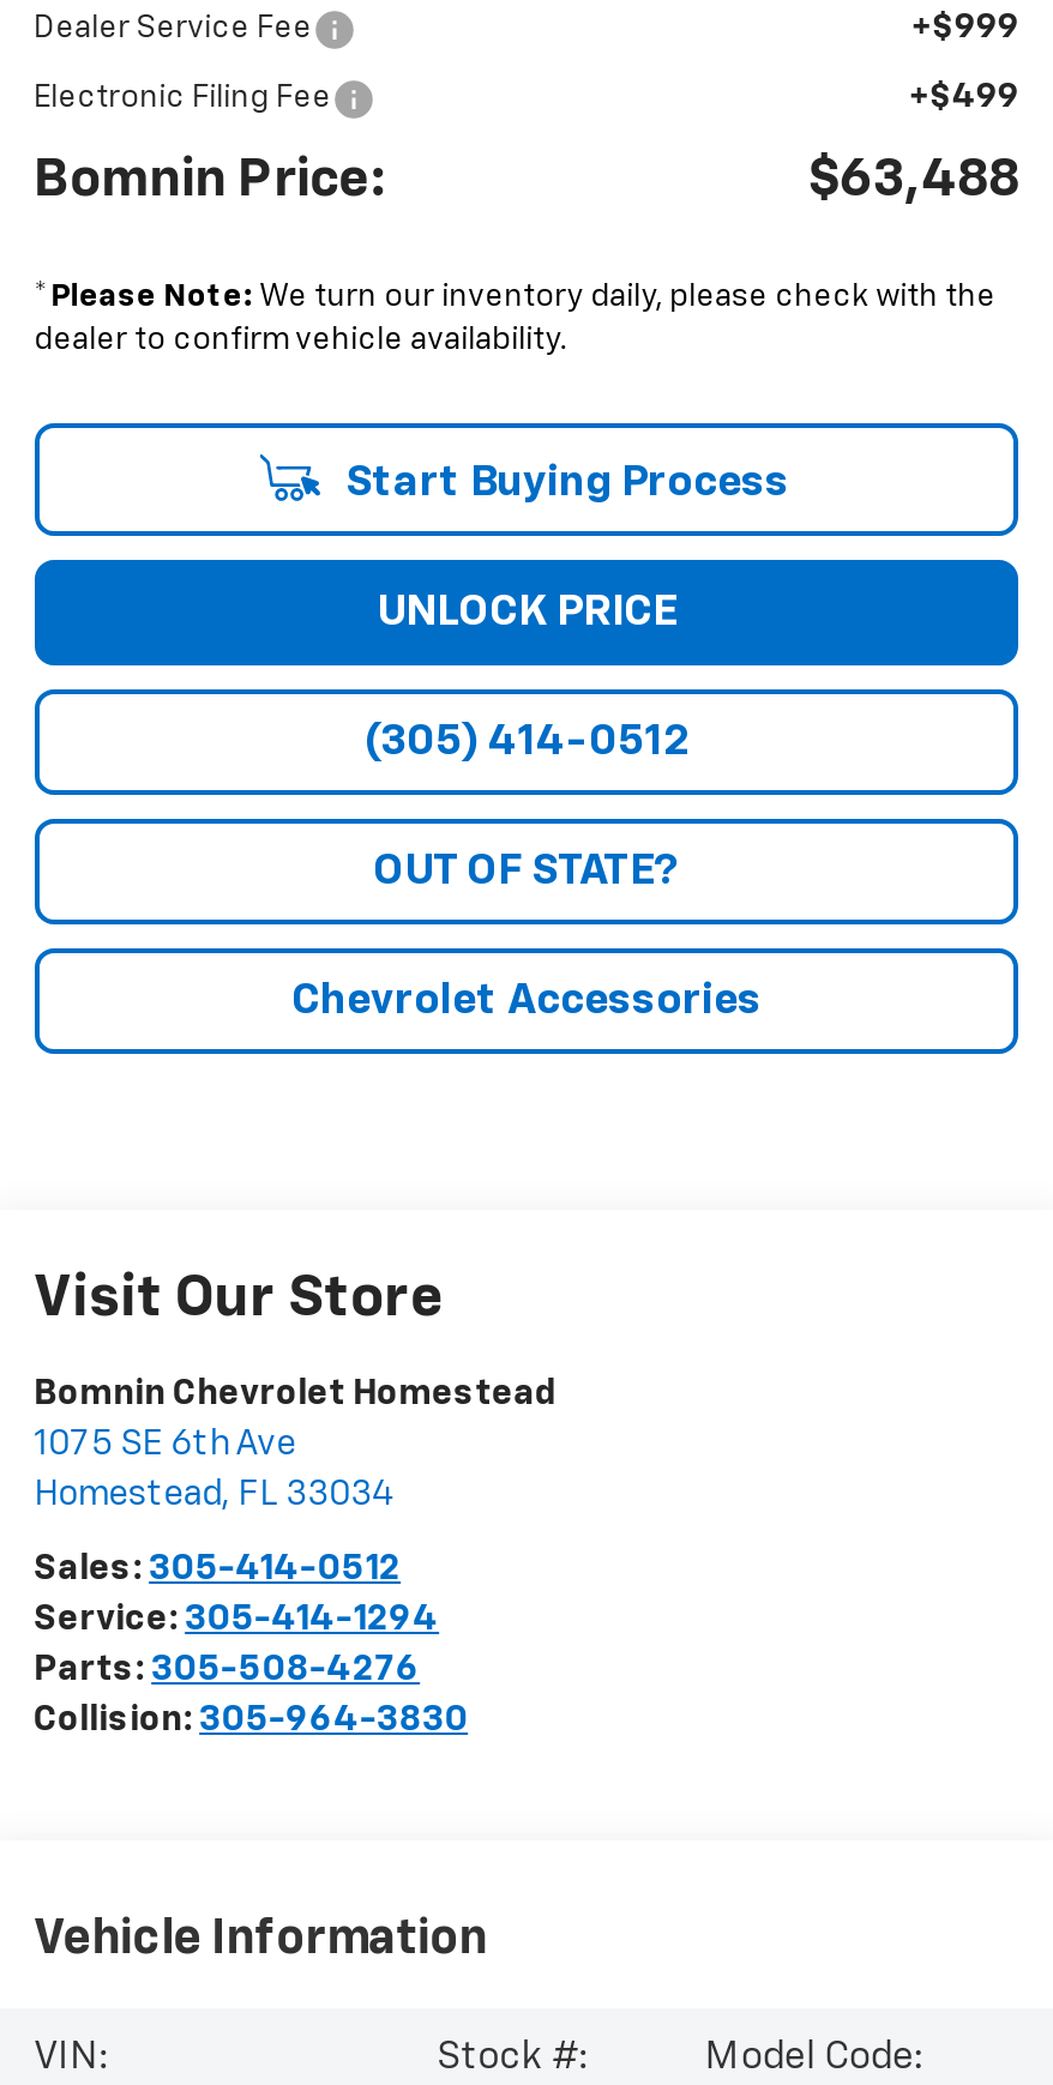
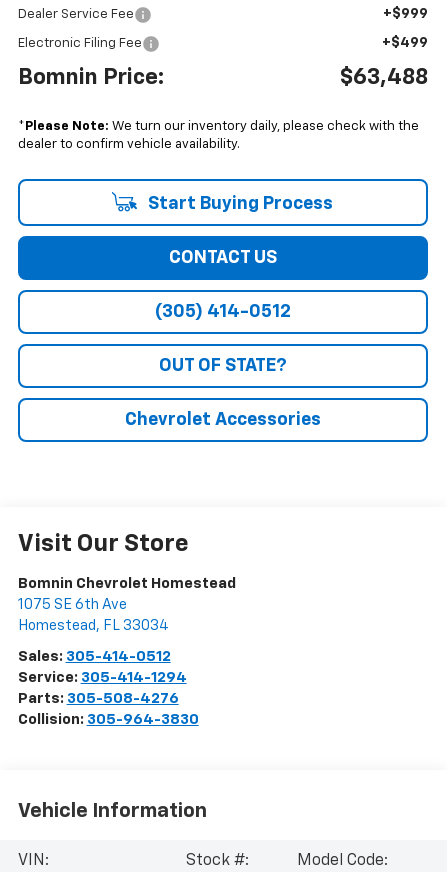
- UNLOCK PRICE
+ CONTACT US
